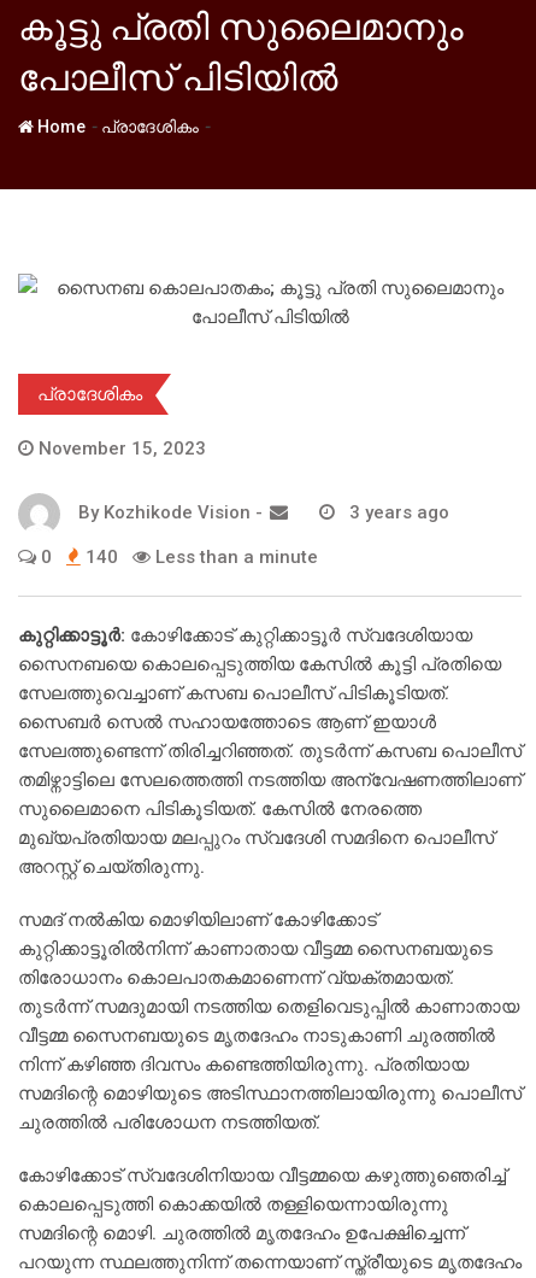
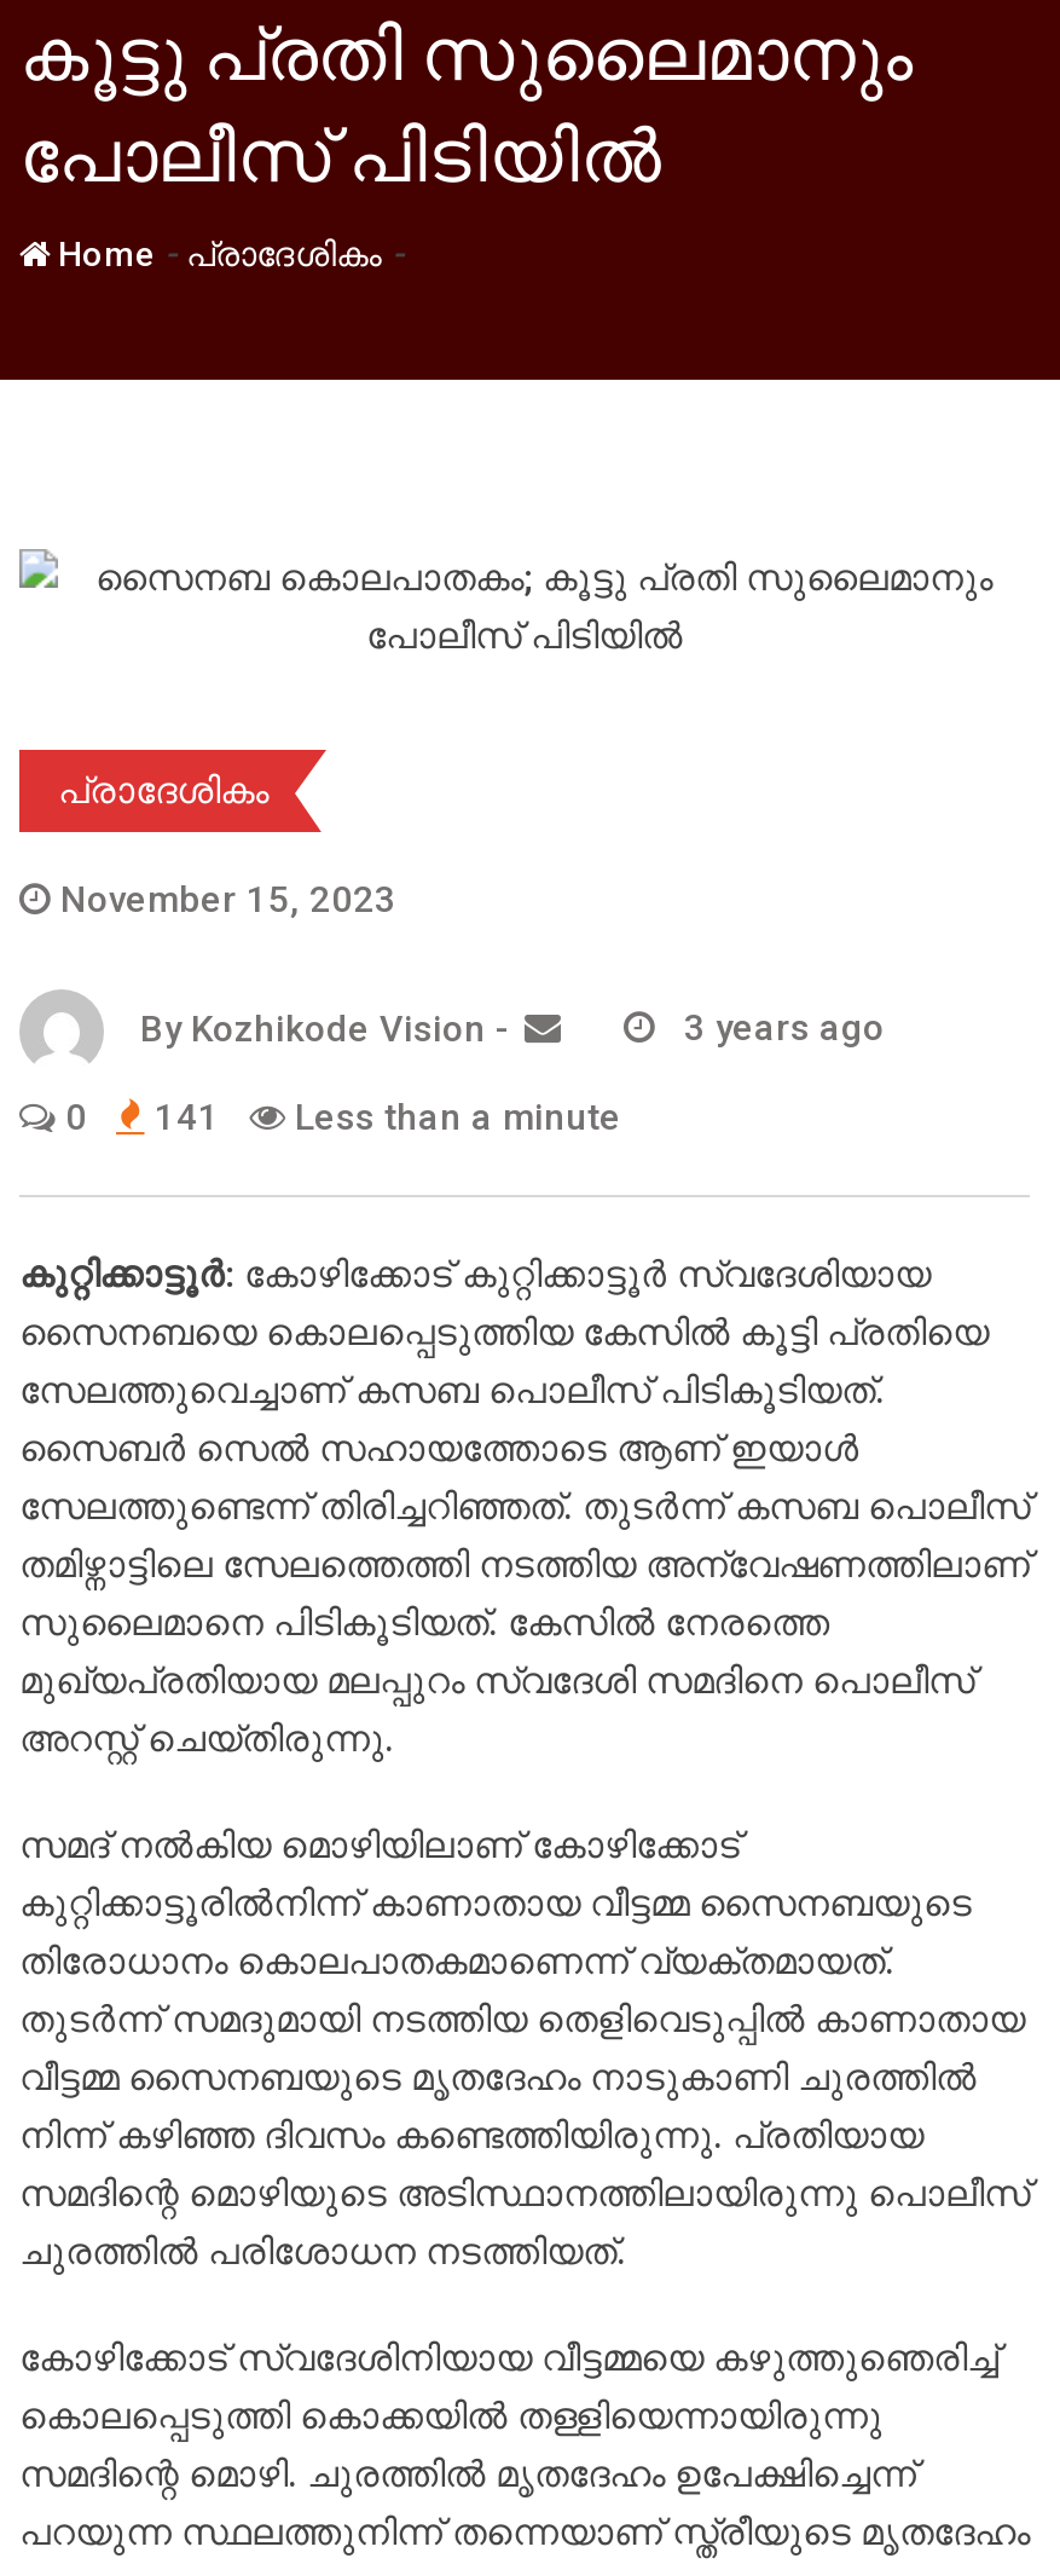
- 0 140 Less than a minute
+ 0 141 Less than a minute
